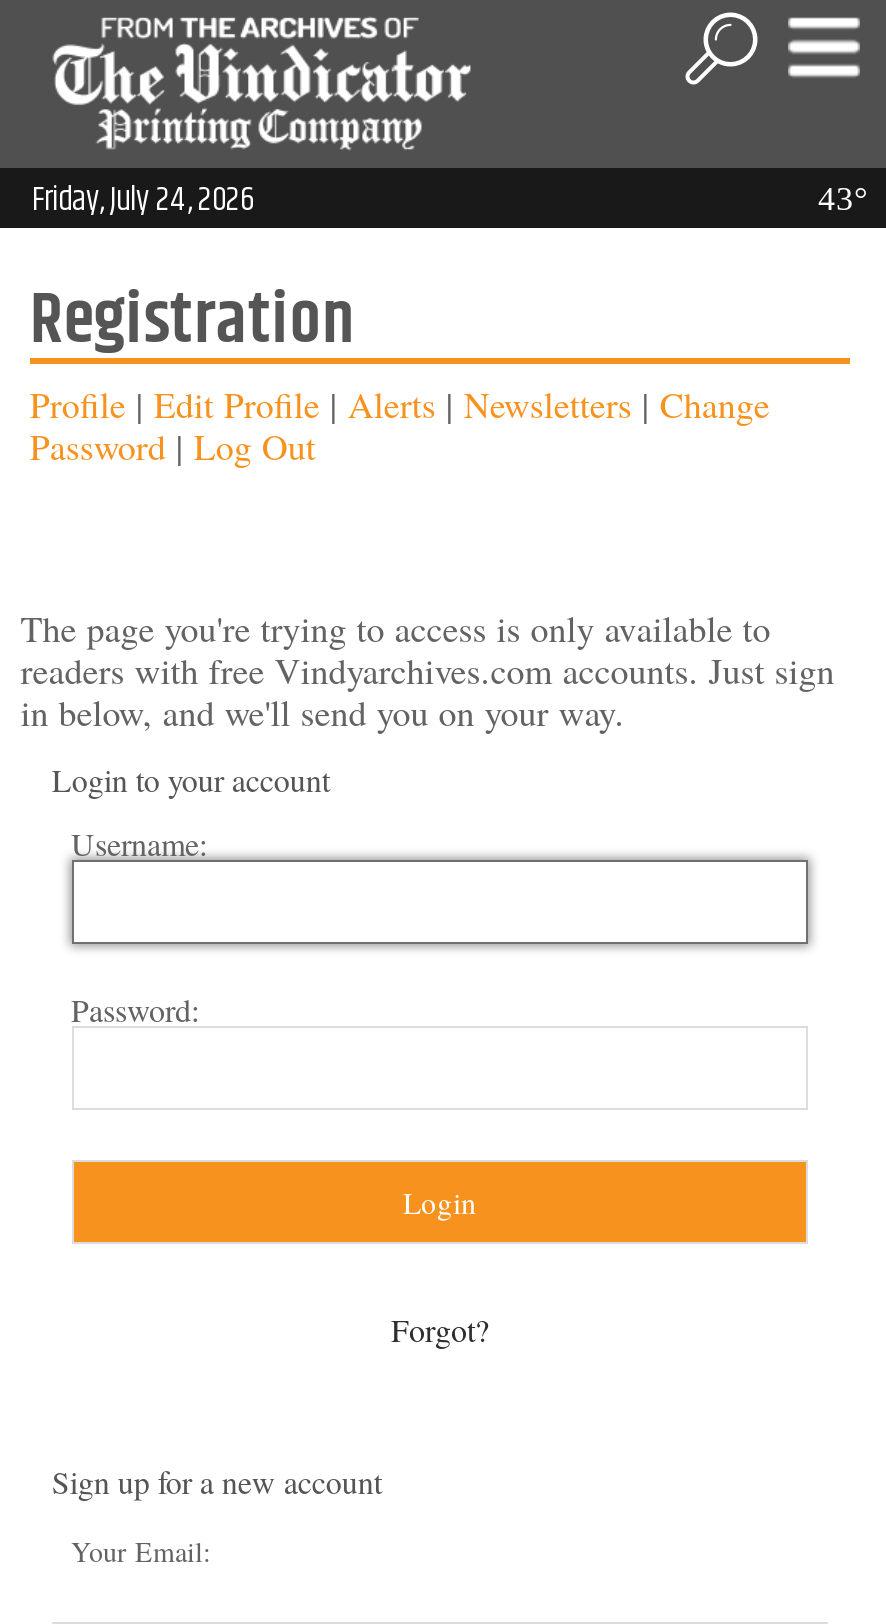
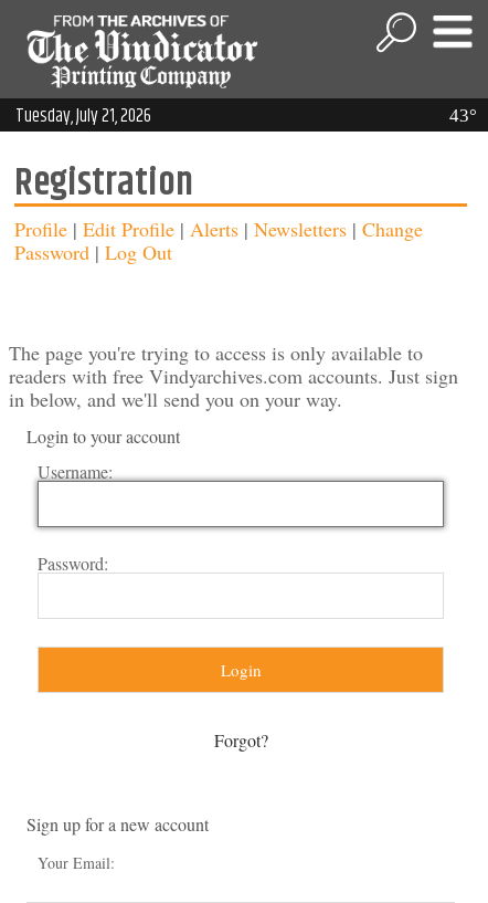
- Friday, July 24, 2026
+ Tuesday, July 21, 2026
